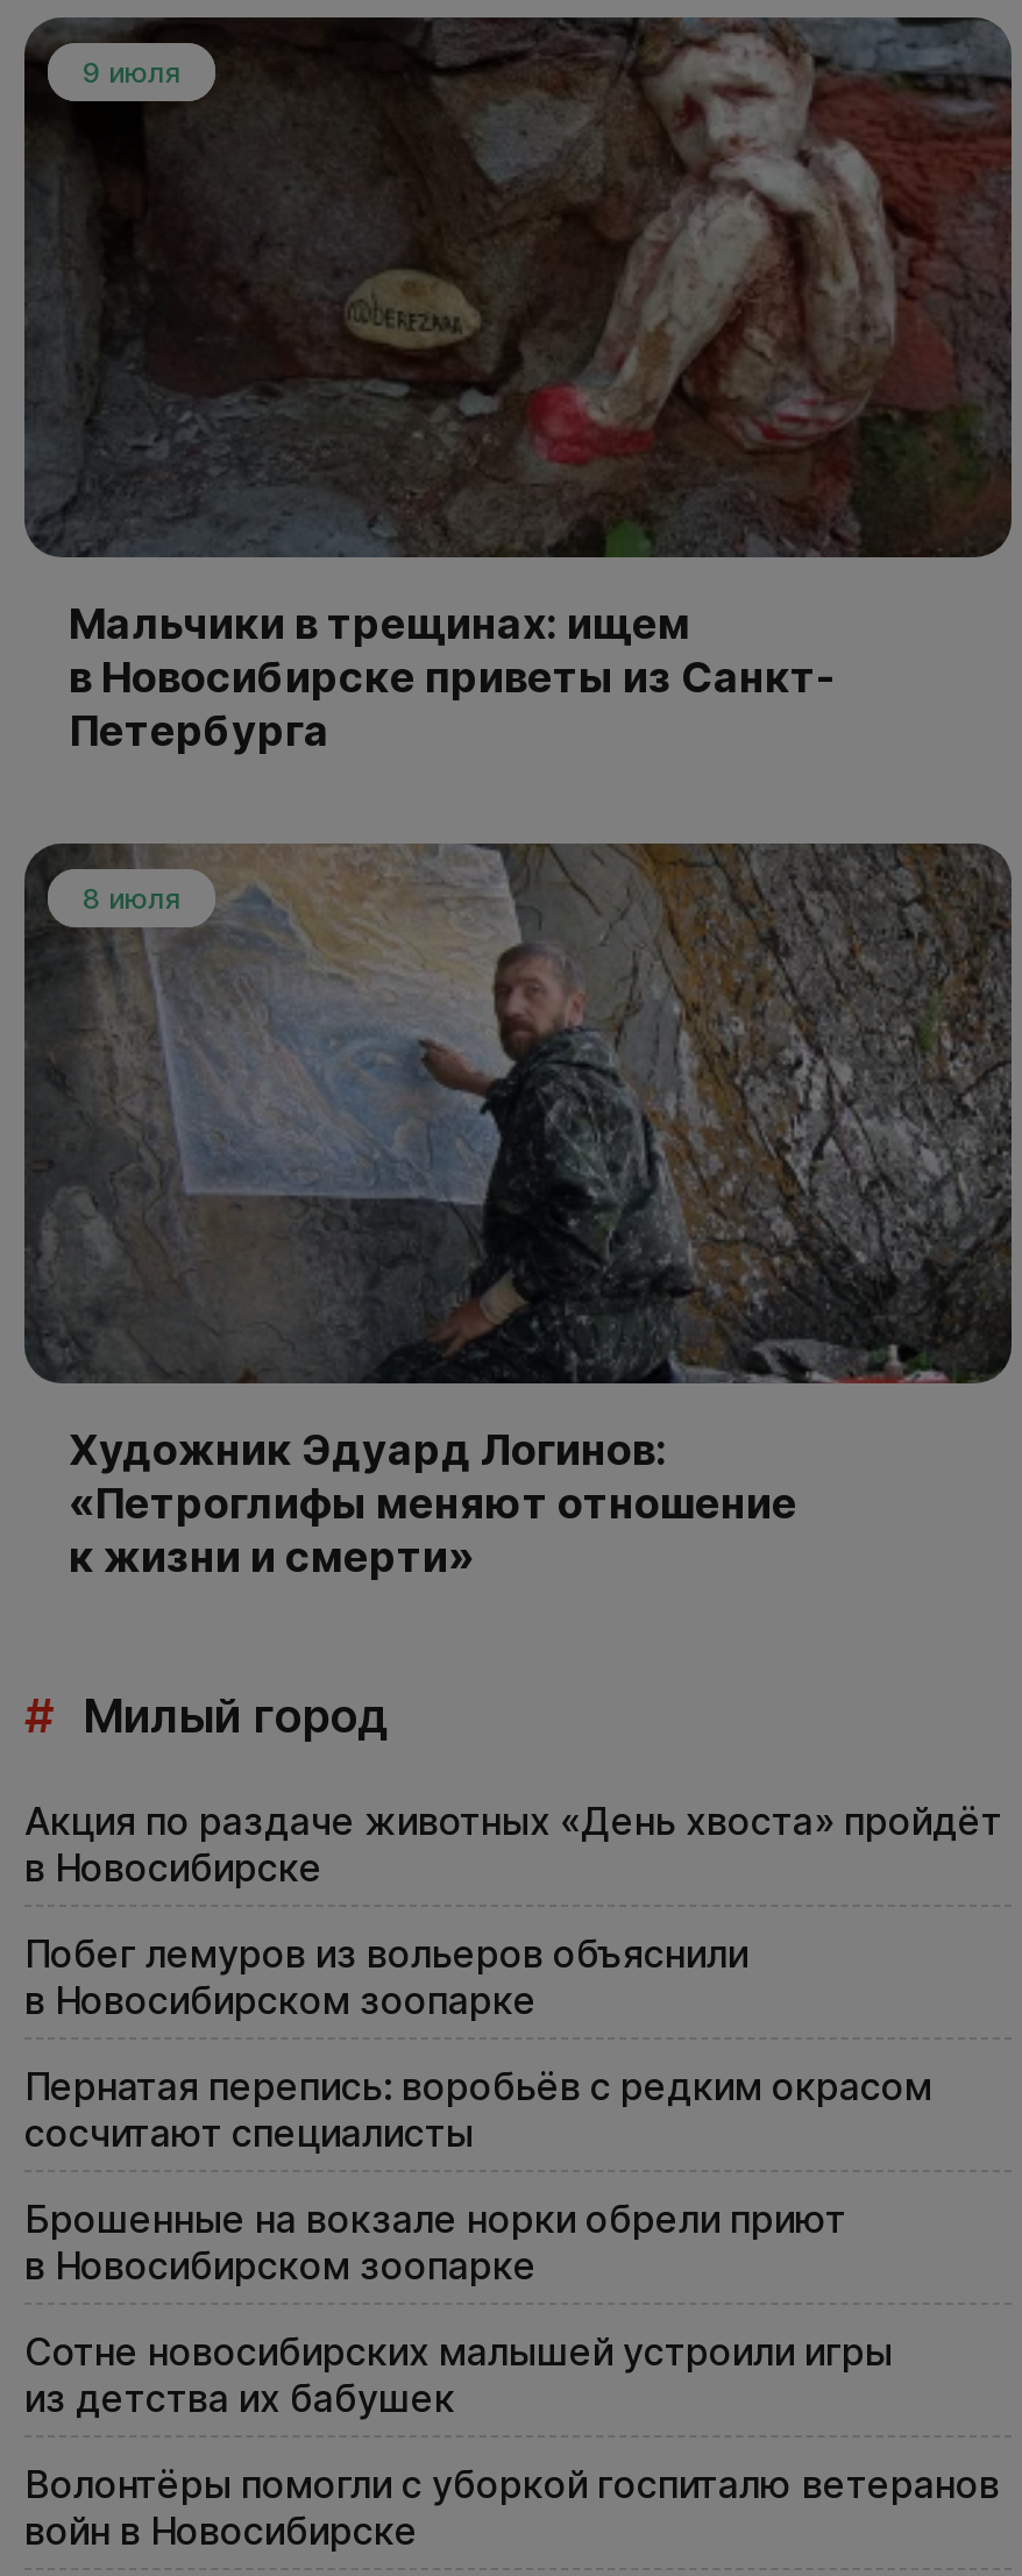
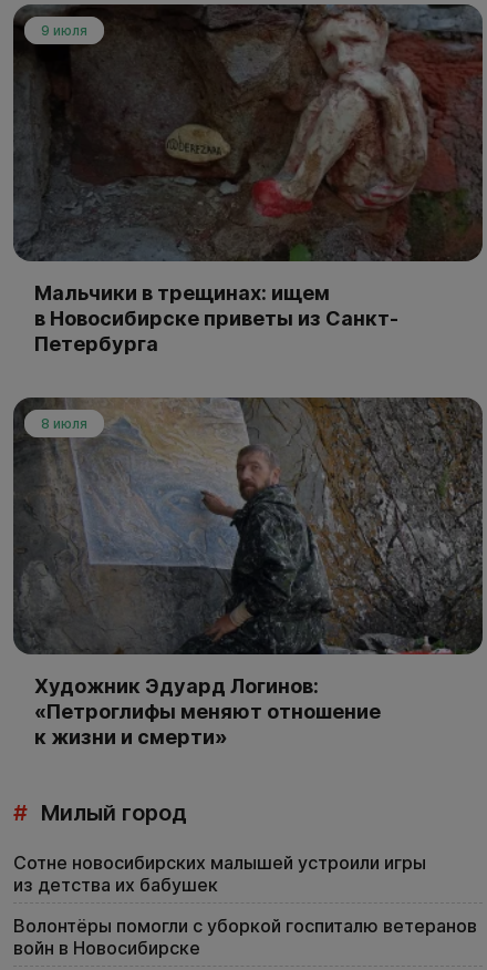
- Акция по раздаче животных «День хвоста» пройдёт
- в Новосибирске
- Побег лемуров из вольеров объяснили
- в Новосибирском зоопарке
- Пернатая перепись: воробьёв с редким окрасом
- сосчитают специалисты
- Брошенные на вокзале норки обрели приют
- в Новосибирском зоопарке
